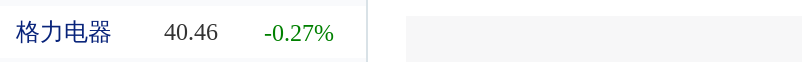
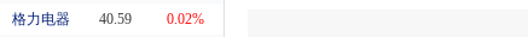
- 40.46
+ 40.59

- -0.27%
+ 0.02%
